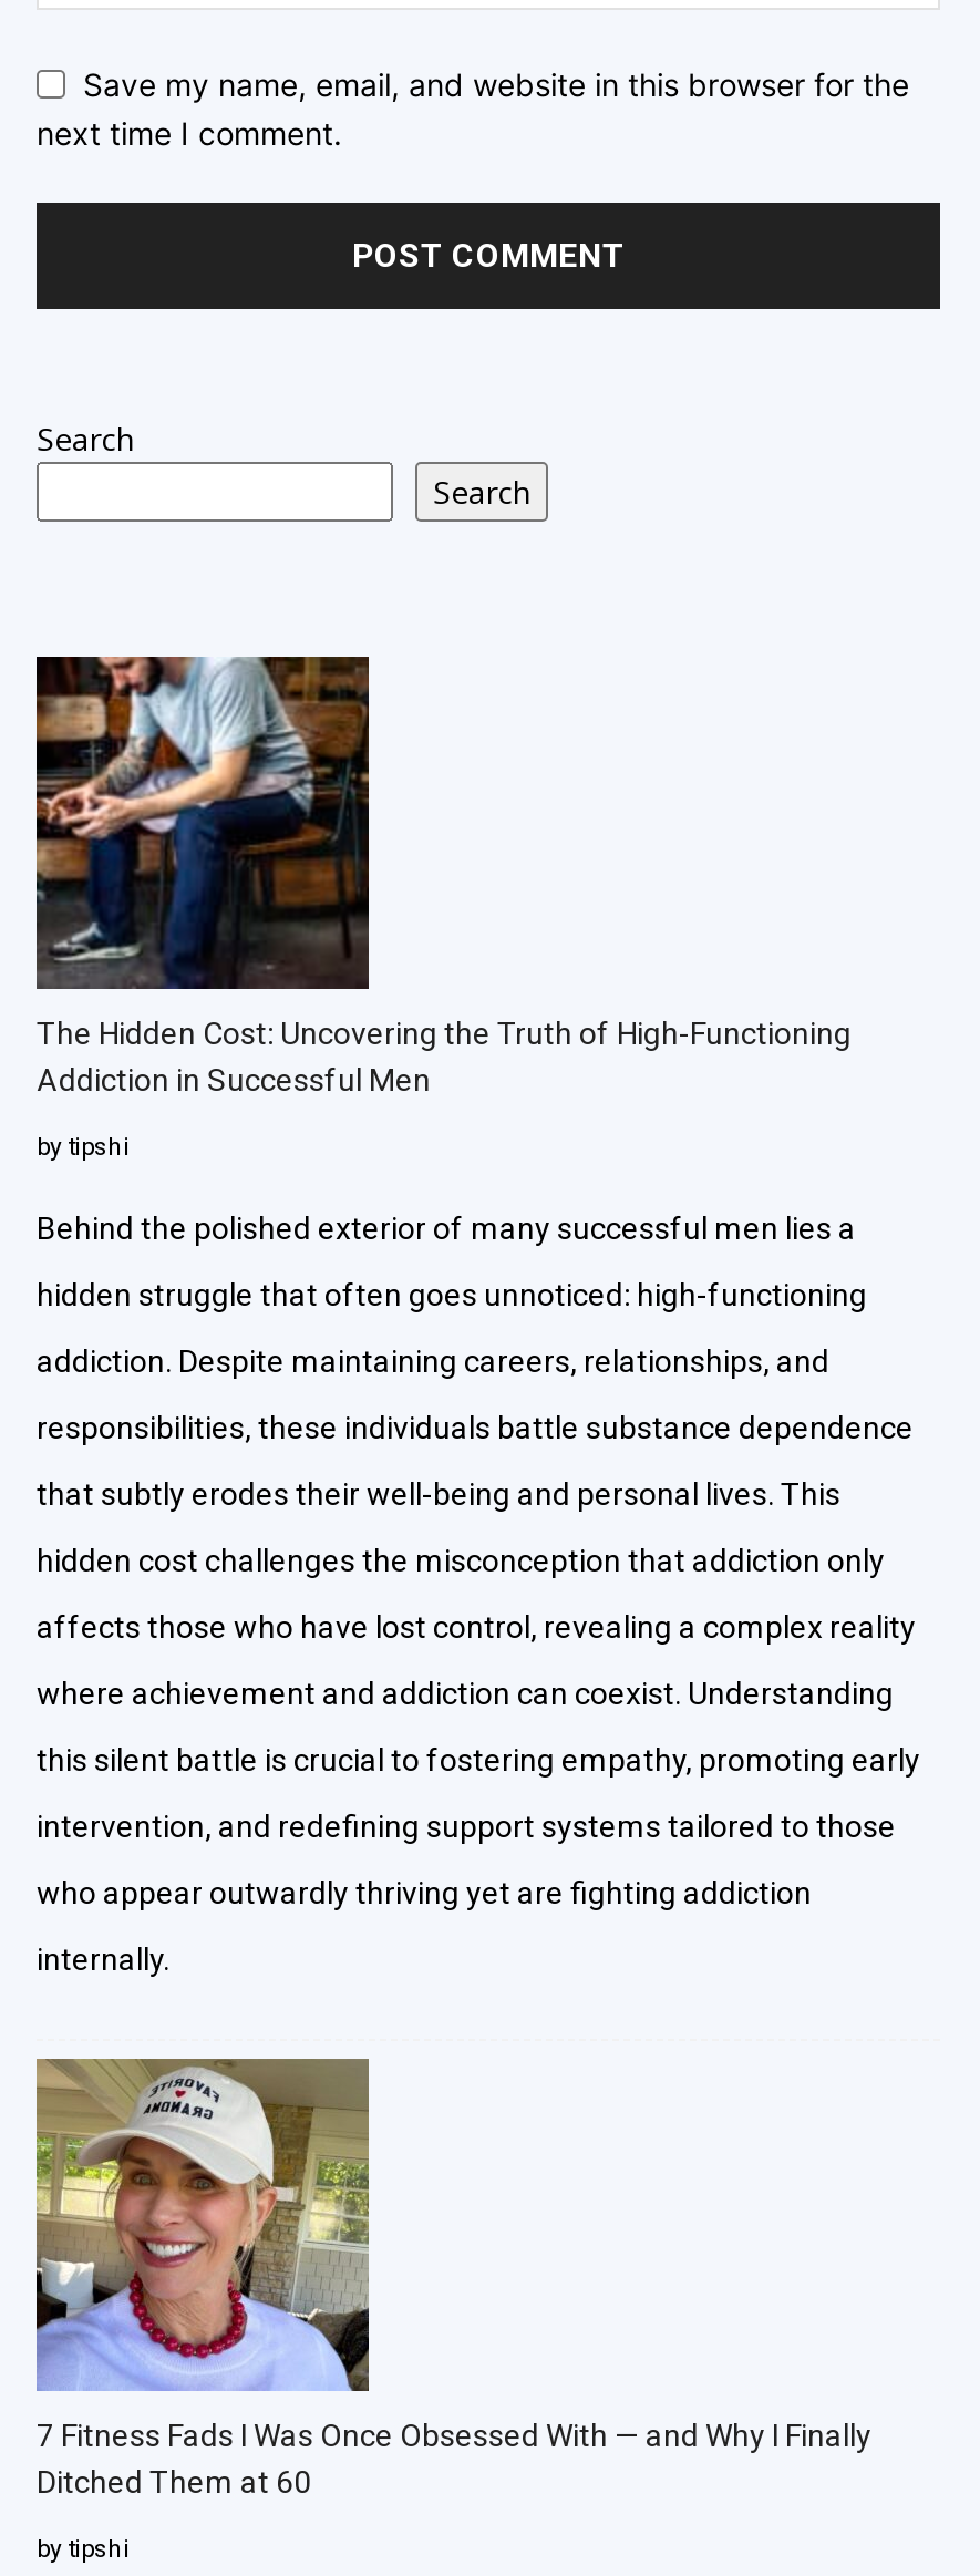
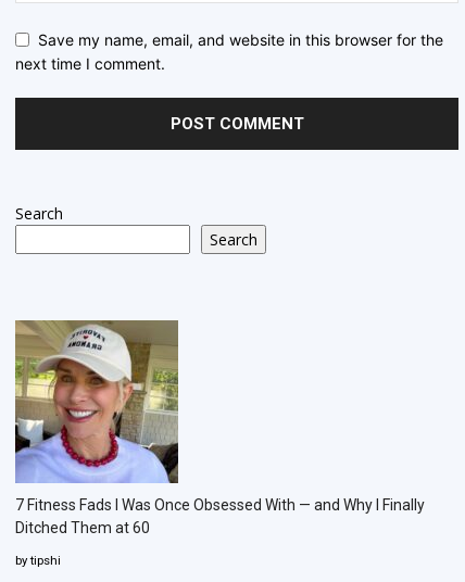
- [image]
- The Hidden Cost: Uncovering the Truth of High-Functioning
- Addiction in Successful Men
- by tipshi
- Behind the polished exterior of many successful men lies a
- hidden struggle that often goes unnoticed: high-functioning
- addiction. Despite maintaining careers, relationships, and
- responsibilities, these individuals battle substance dependence
- that subtly erodes their well-being and personal lives. This
- hidden cost challenges the misconception that addiction only
- affects those who have lost control, revealing a complex reality
- where achievement and addiction can coexist. Understanding
- this silent battle is crucial to fostering empathy, promoting early
- intervention, and redefining support systems tailored to those
- who appear outwardly thriving yet are fighting addiction
- internally.
